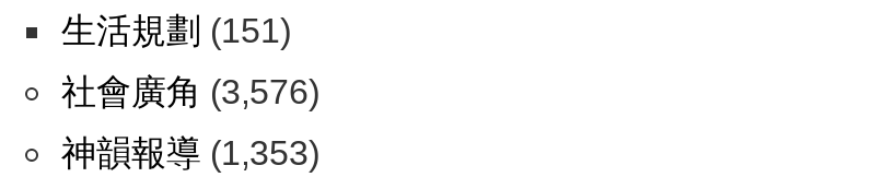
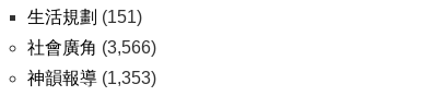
- 社會廣角(3,576)
+ 社會廣角(3,566)
